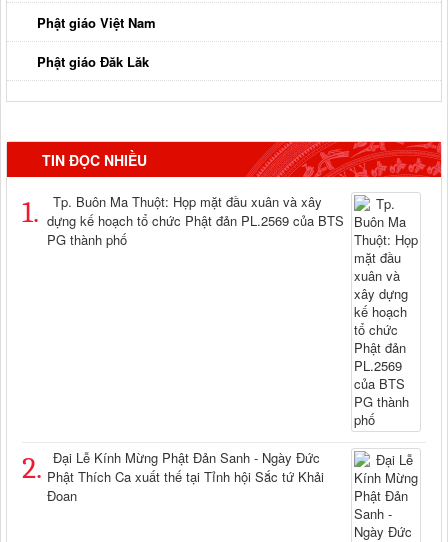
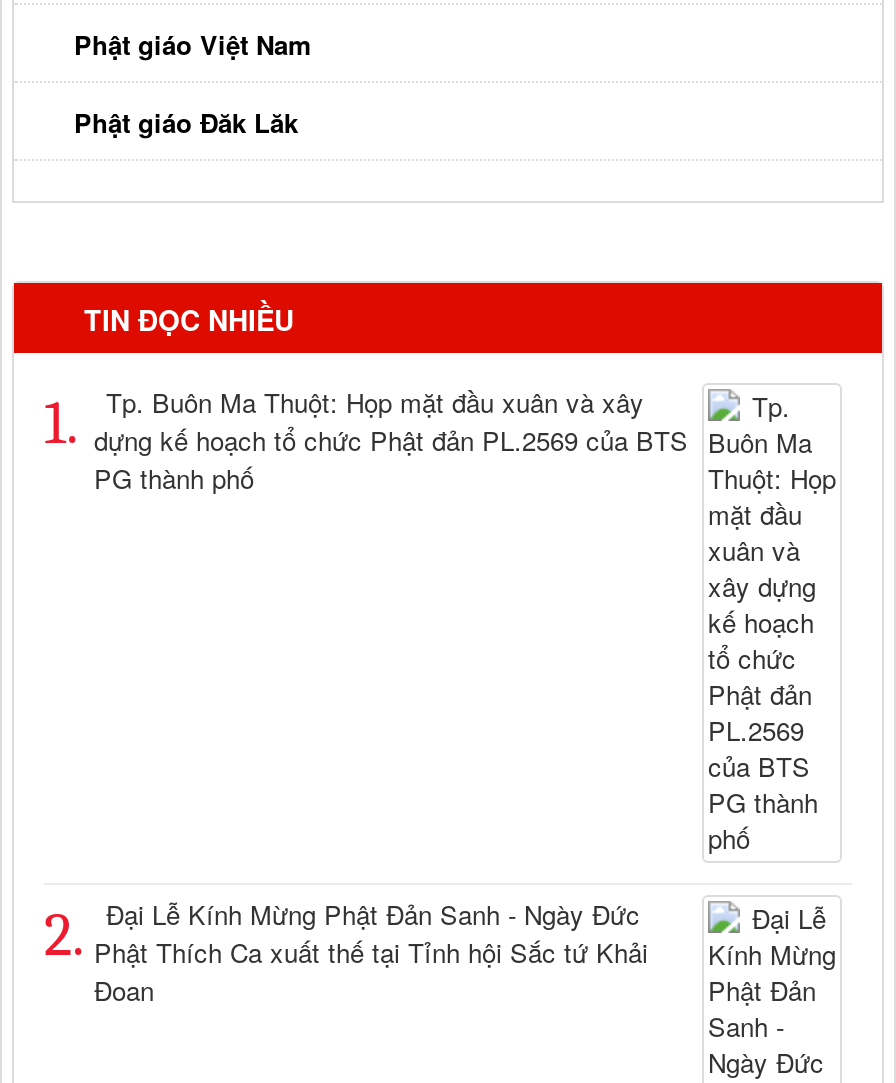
- [image]
